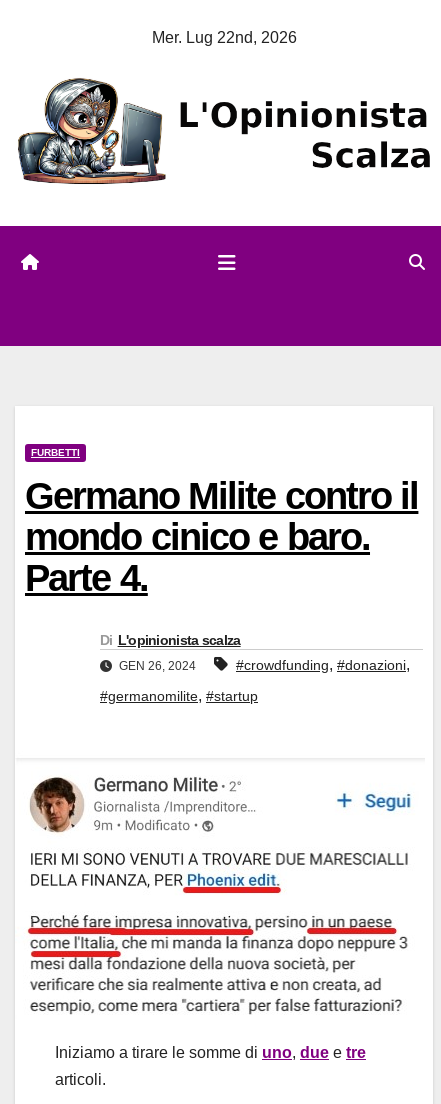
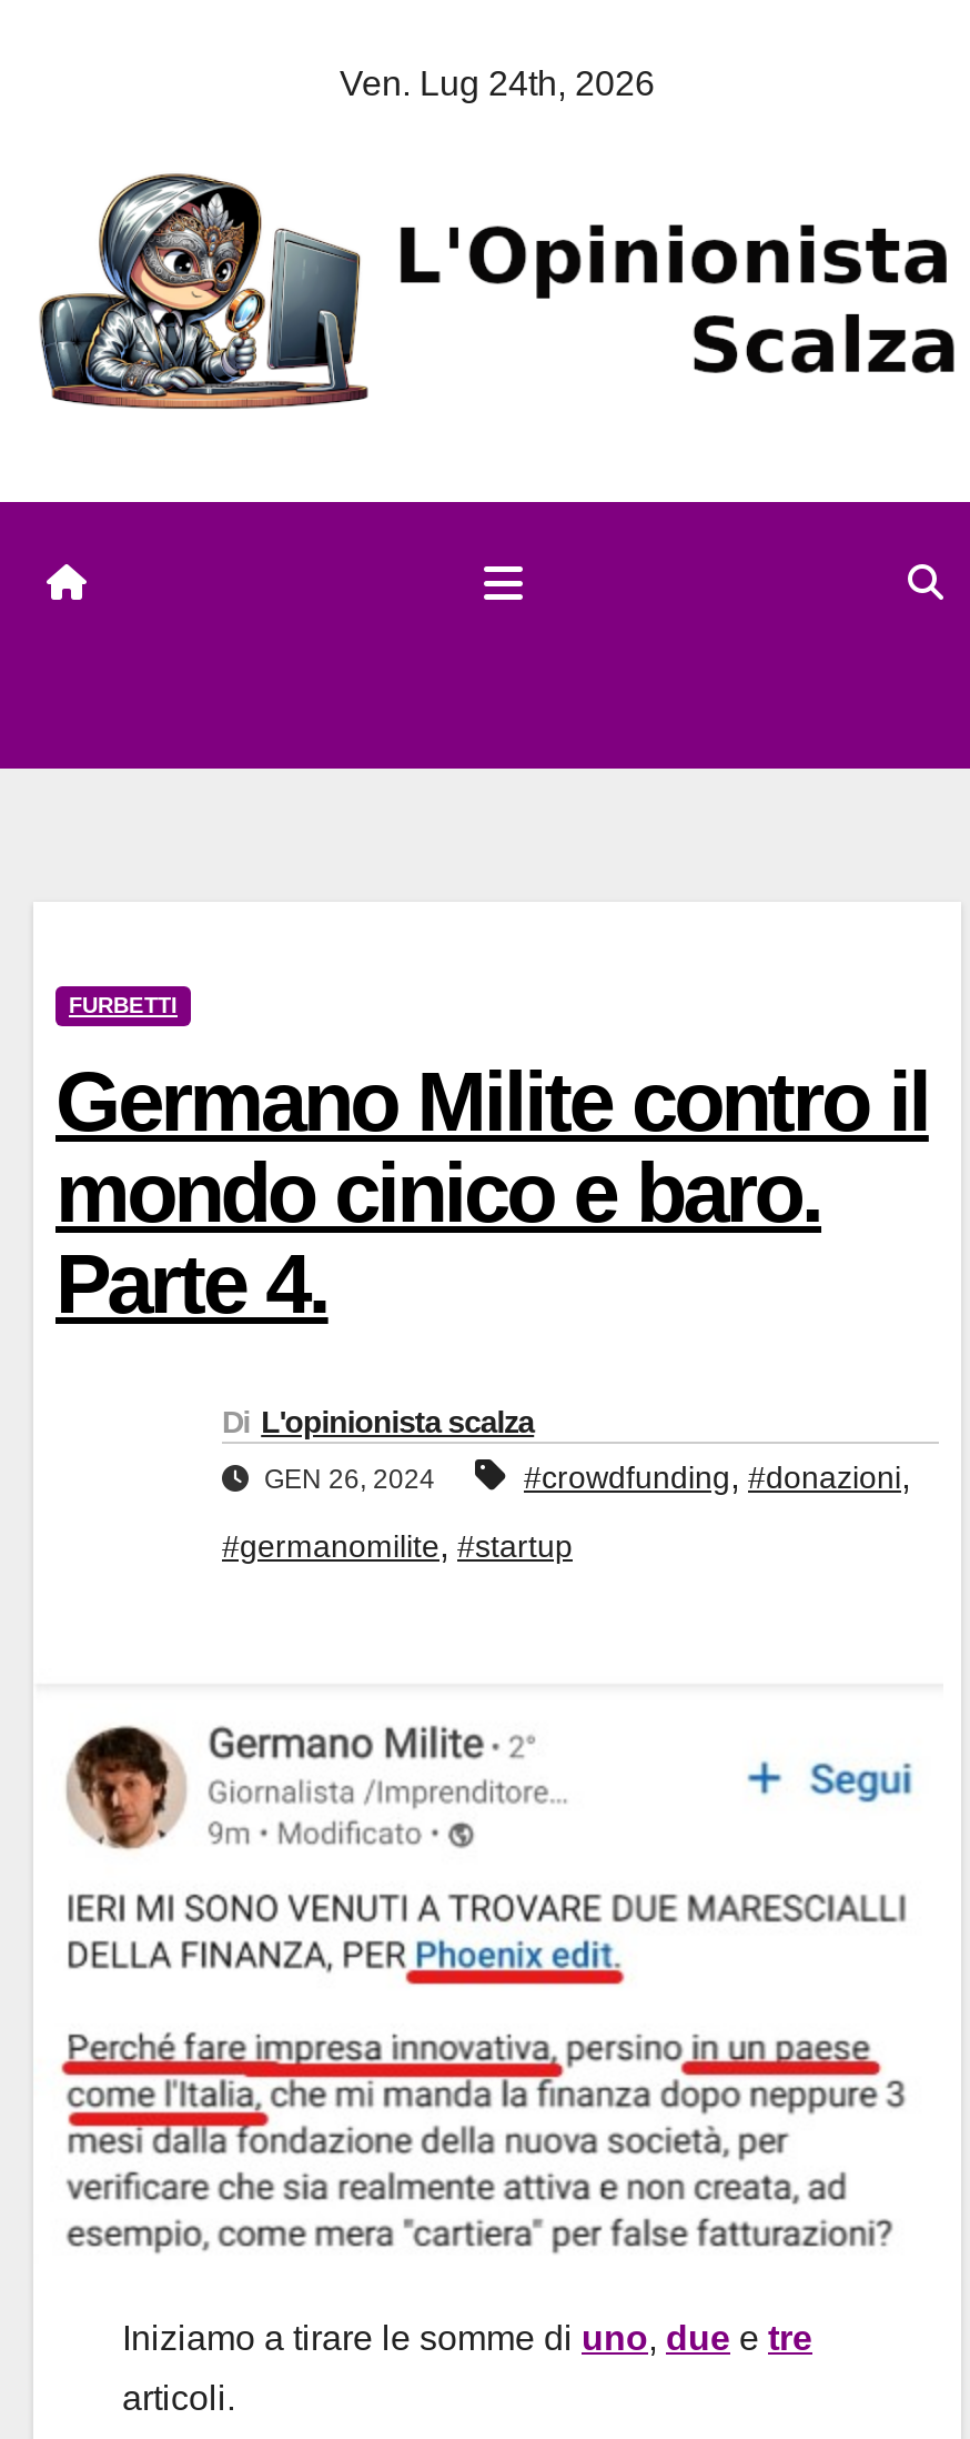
- Mer. Lug 22nd, 2026
+ Ven. Lug 24th, 2026
